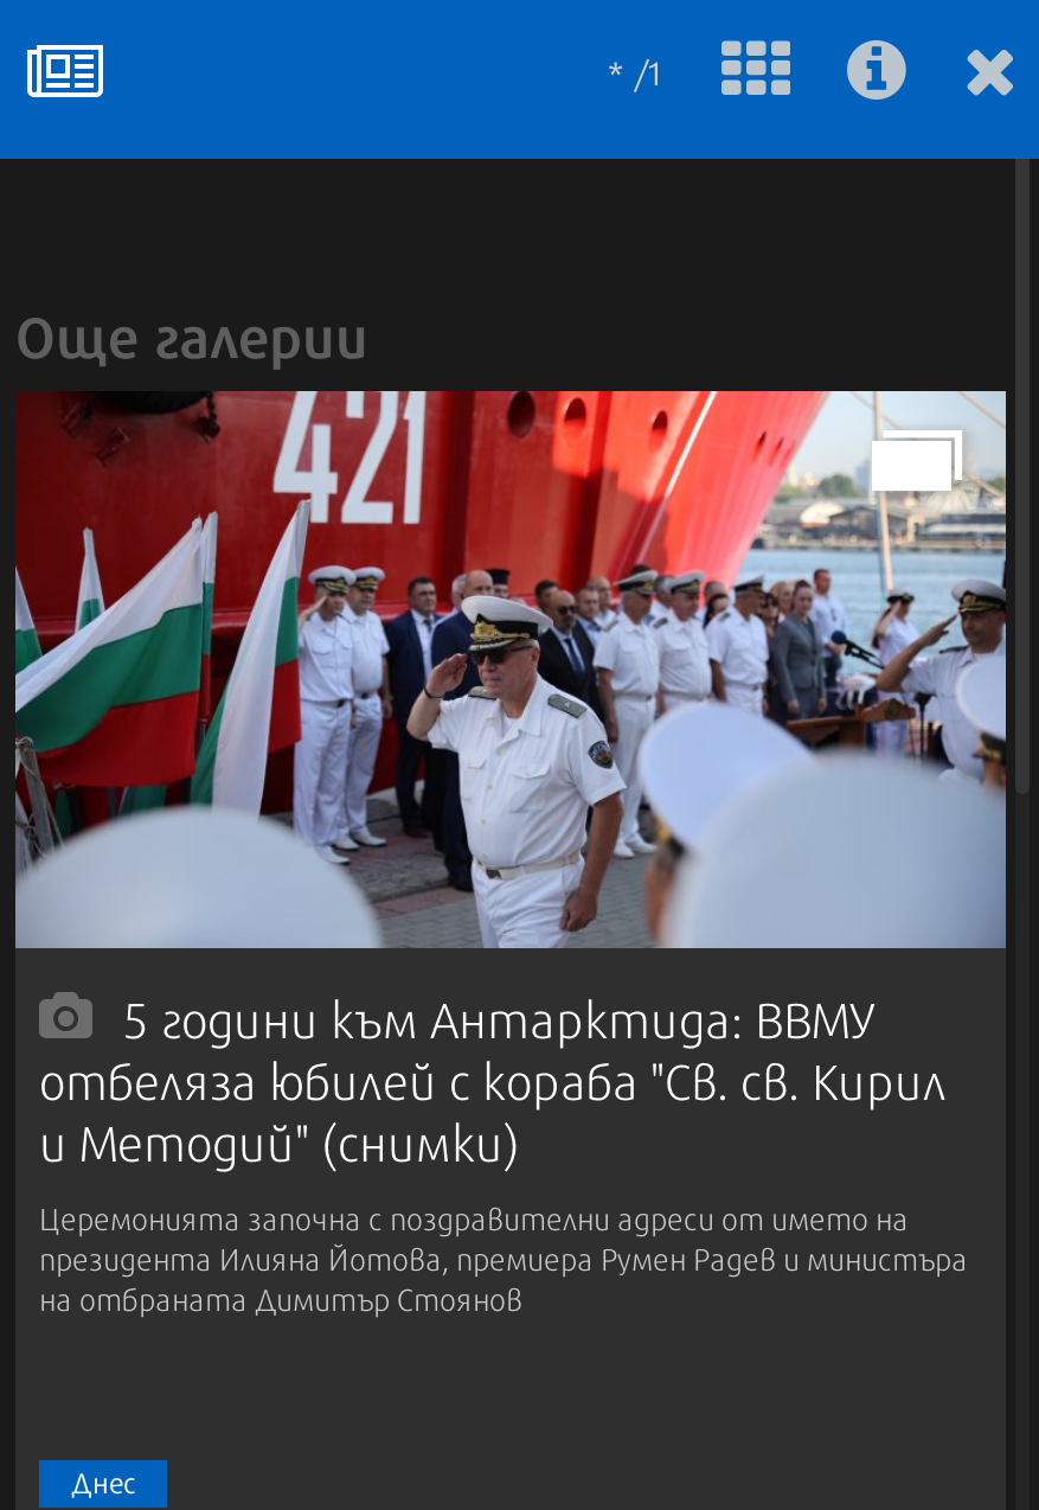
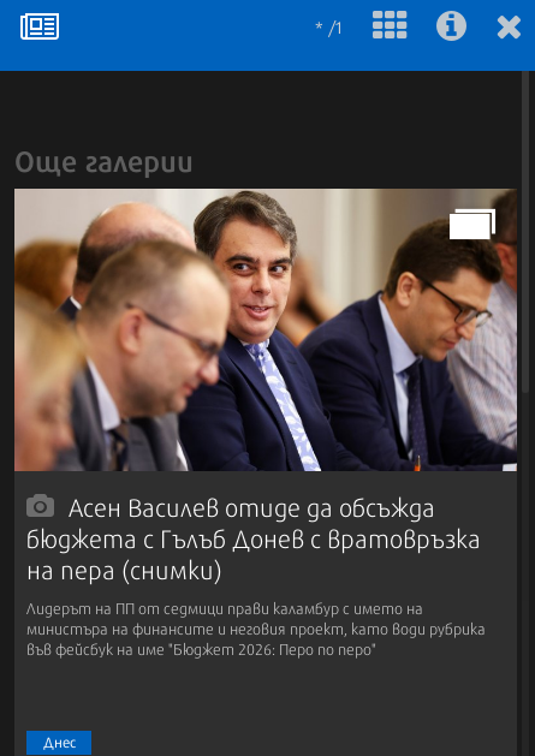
- [image]
- 5 години към Антарктида: ВВМУ
- отбеляза юбилей с кораба "Св. св. Кирил
- и Методий" (снимки)
+ [image]
+ Асен Василев отиде да обсъжда
+ бюджета с Гълъб Донев с вратовръзка
+ на пера (снимки)

- Церемонията започна с поздравителни адреси от името на
- президента Илияна Йотова, премиера Румен Радев и министъра
- на отбраната Димитър Стоянов
+ Лидерът на ПП от седмици прави каламбур с името на
+ министъра на финансите и неговия проект, като води рубрика
+ във фейсбук на име "Бюджет 2026: Перо по перо"
